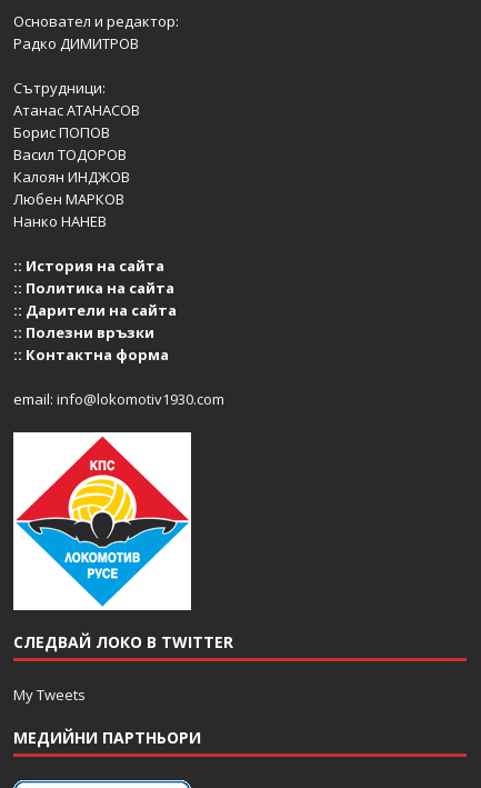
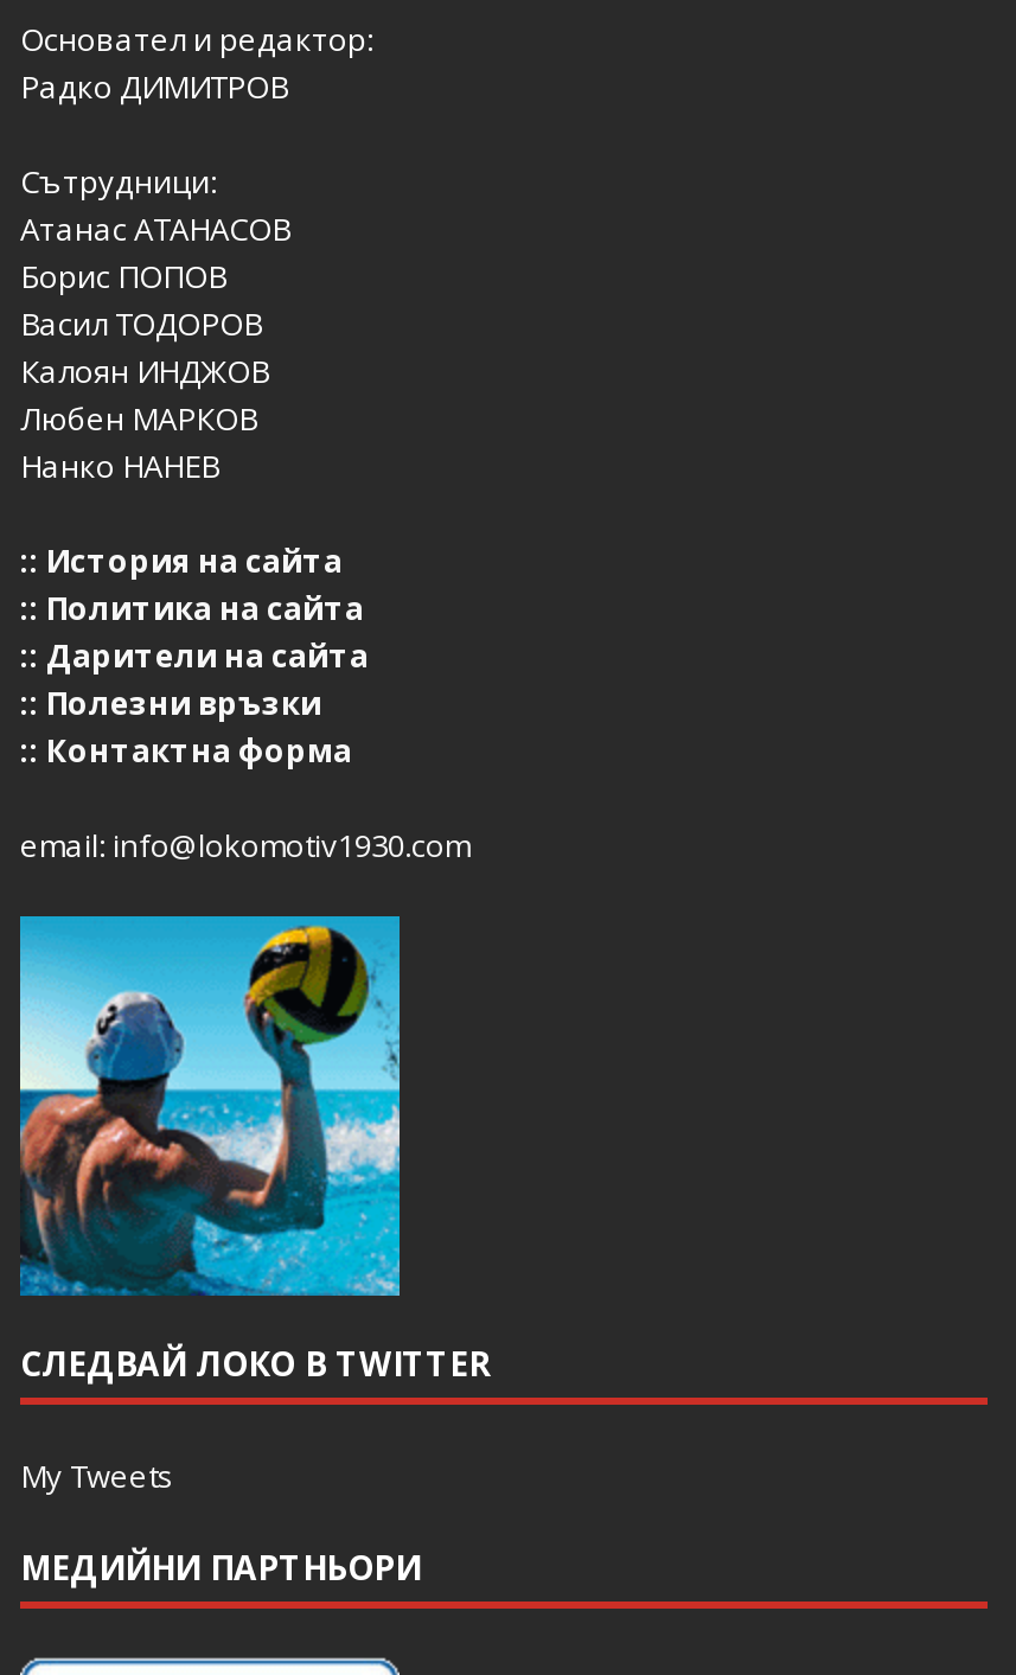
- [image]
+ [image]
